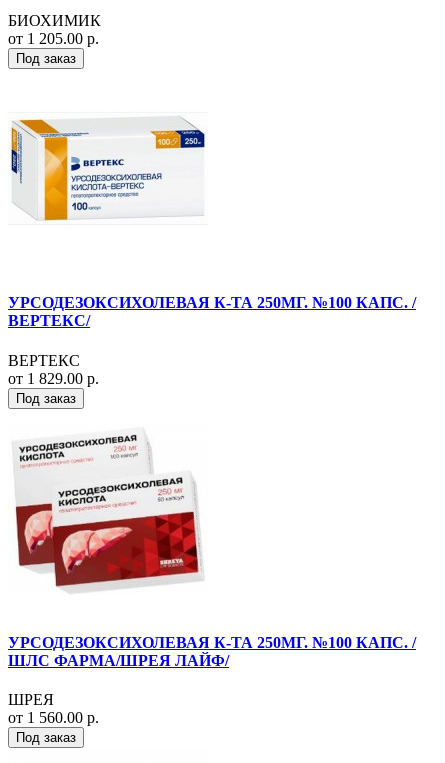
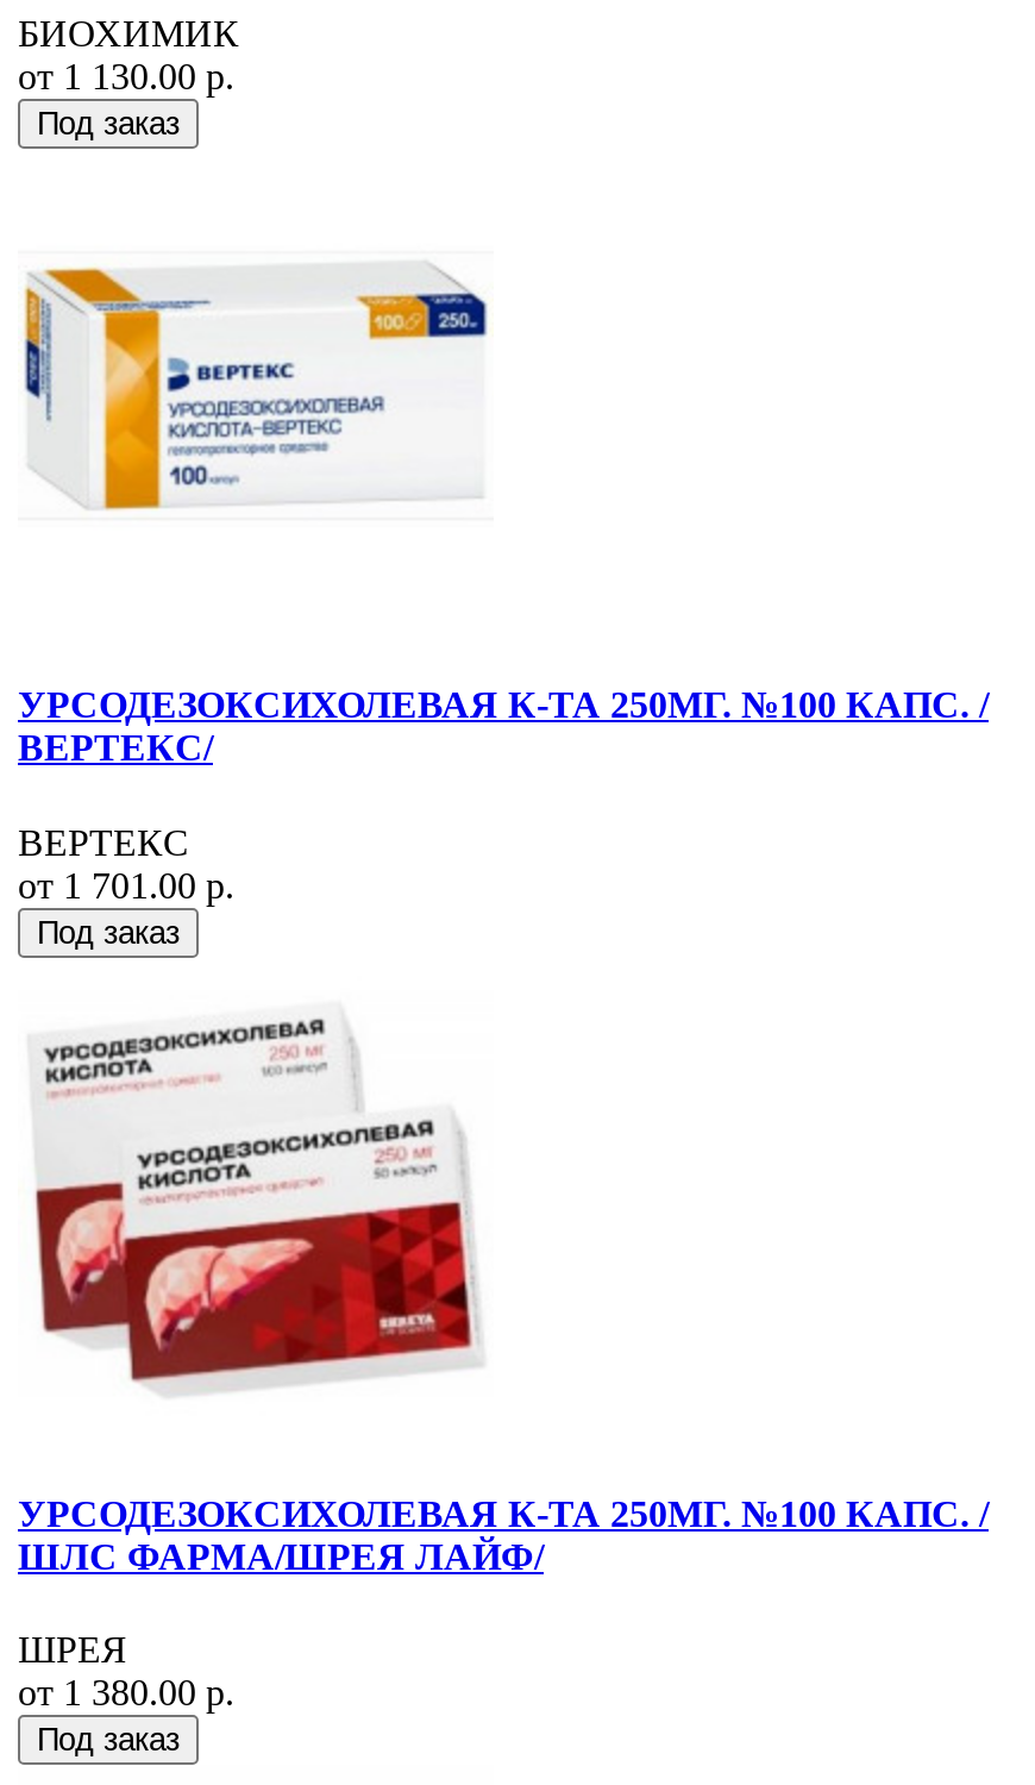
- от 1 205.00 р.
+ от 1 130.00 р.

- от 1 829.00 р.
+ от 1 701.00 р.

- от 1 560.00 р.
+ от 1 380.00 р.
